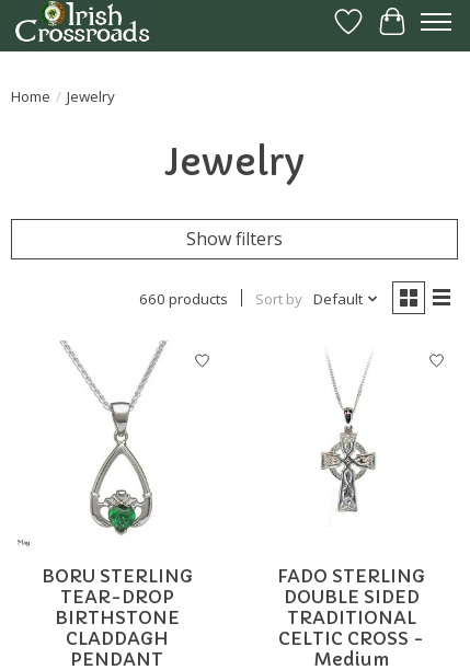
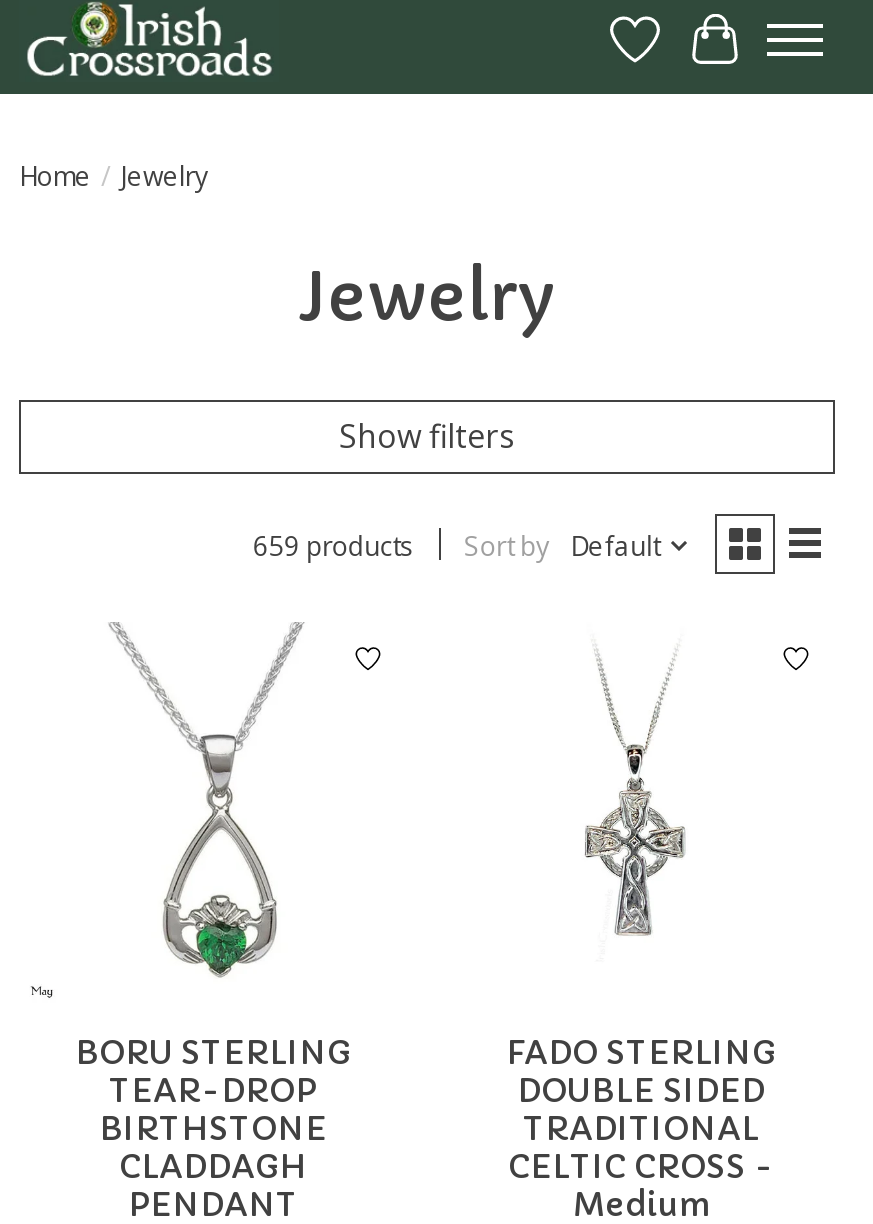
- 660 products Sort by Default
+ 659 products Sort by Default
